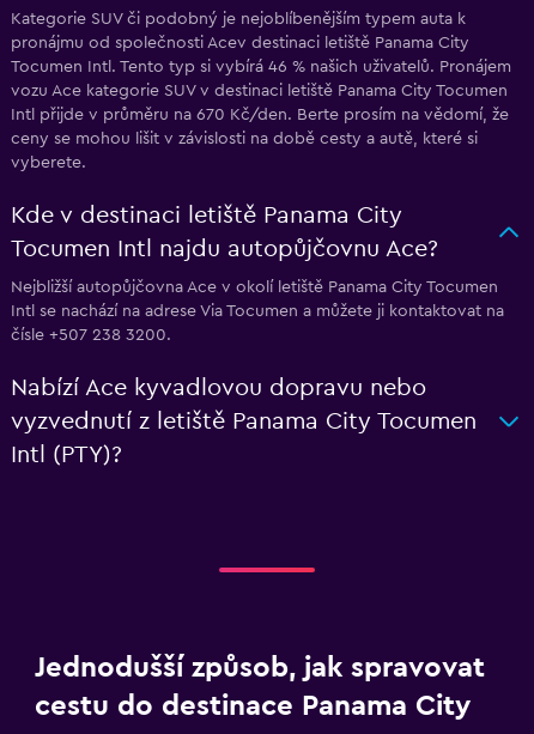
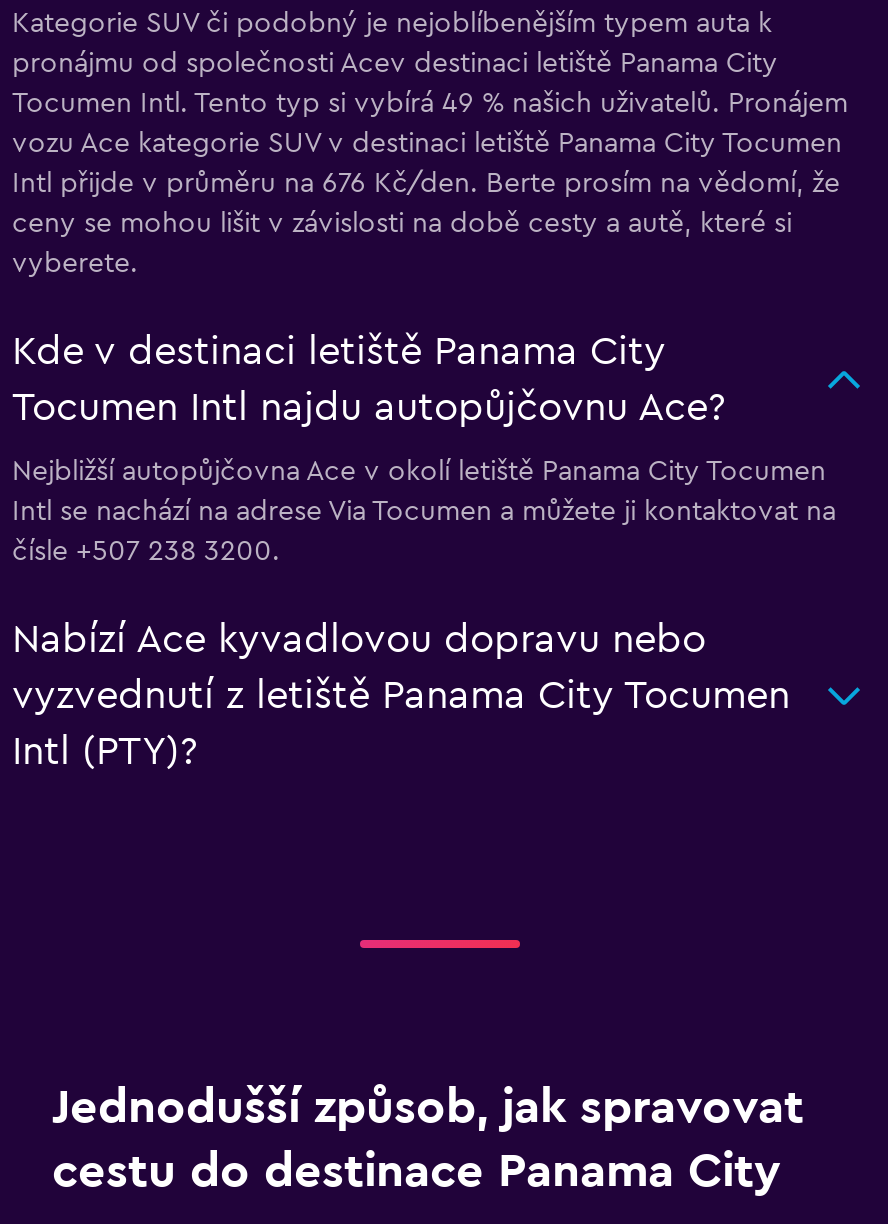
- Tocumen Intl. Tento typ si vybírá 46 % našich uživatelů. Pronájem
+ Tocumen Intl. Tento typ si vybírá 49 % našich uživatelů. Pronájem

- Intl přijde v průměru na 670 Kč/den. Berte prosím na vědomí, že
+ Intl přijde v průměru na 676 Kč/den. Berte prosím na vědomí, že
